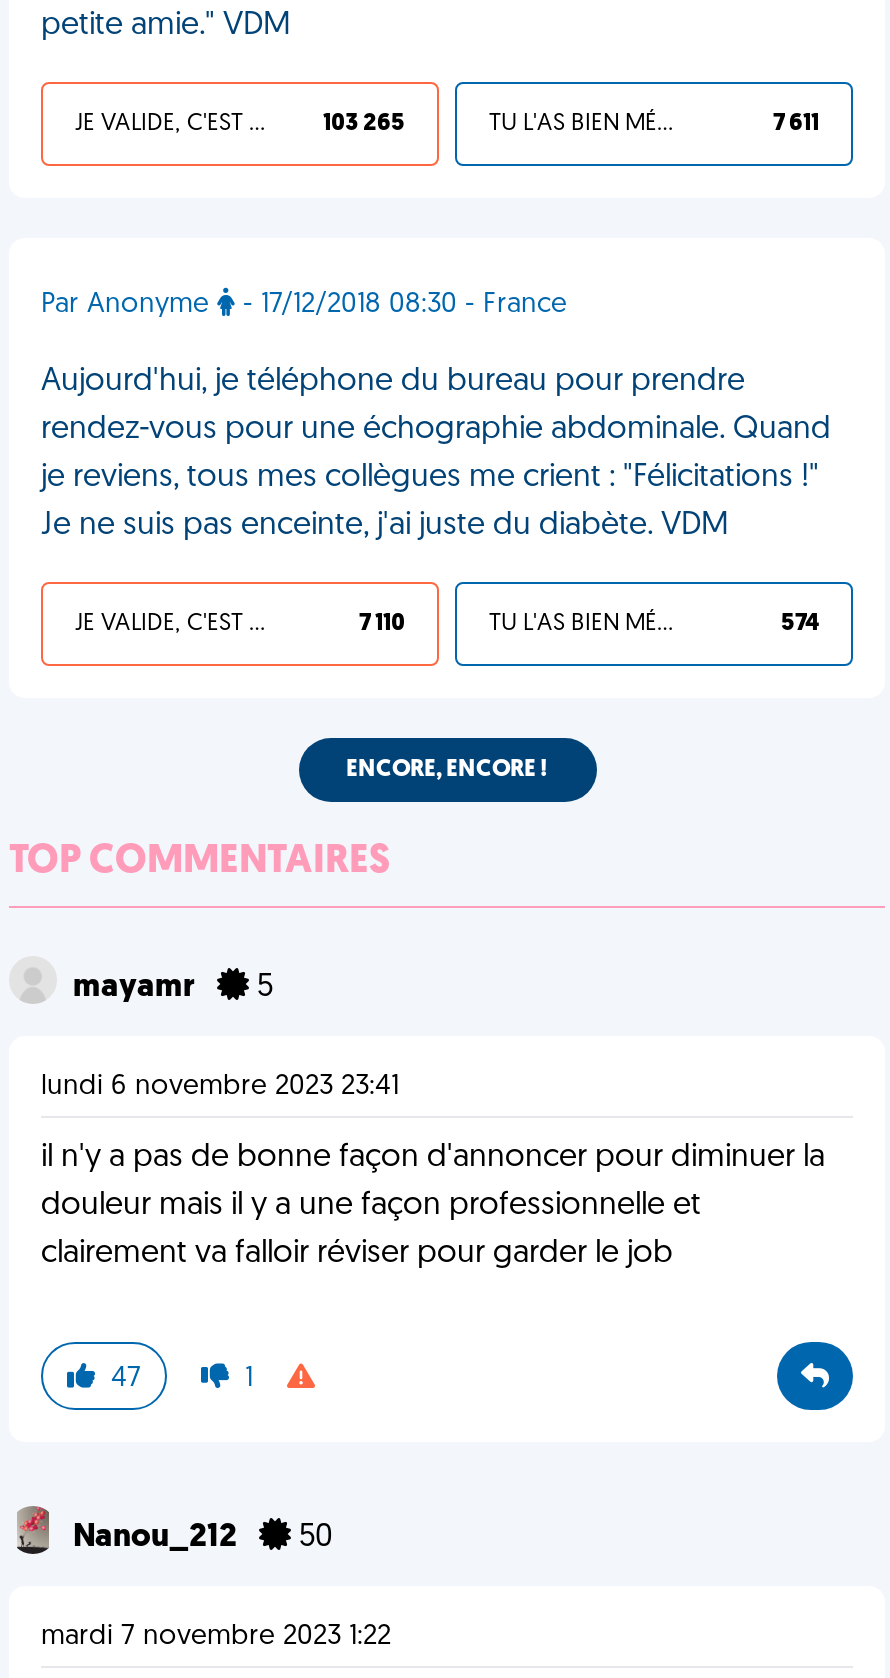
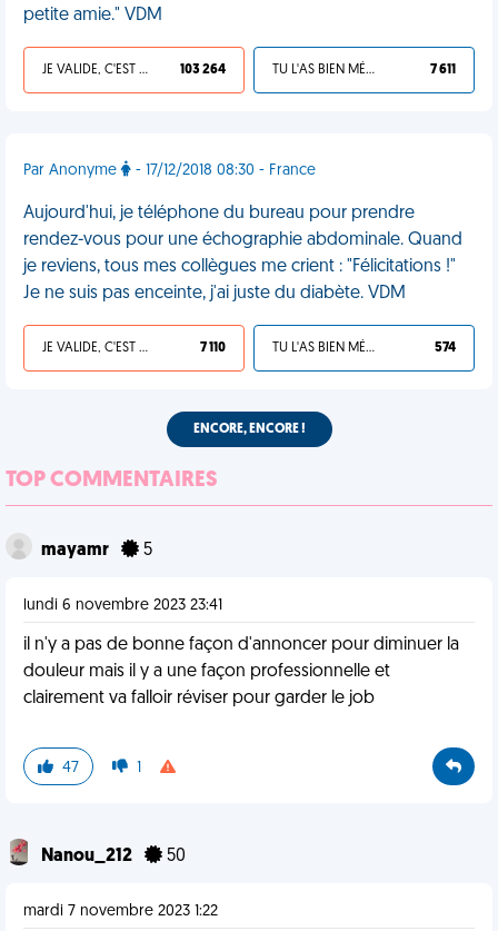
- 103 265
+ 103 264
